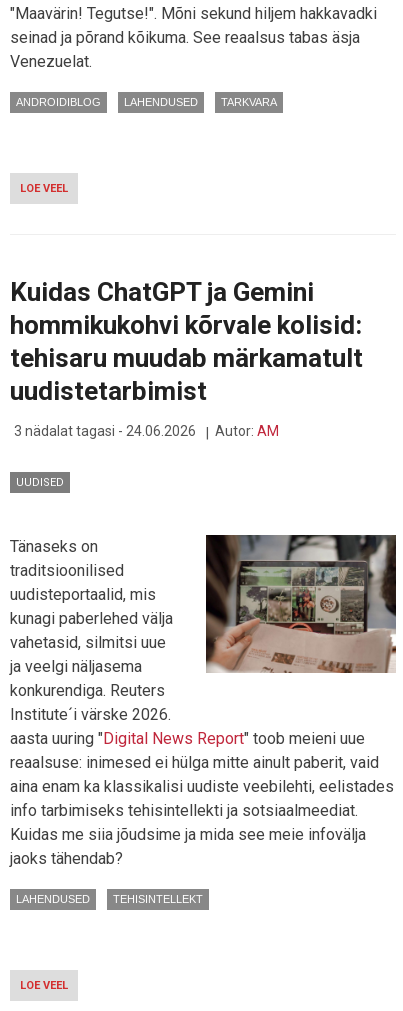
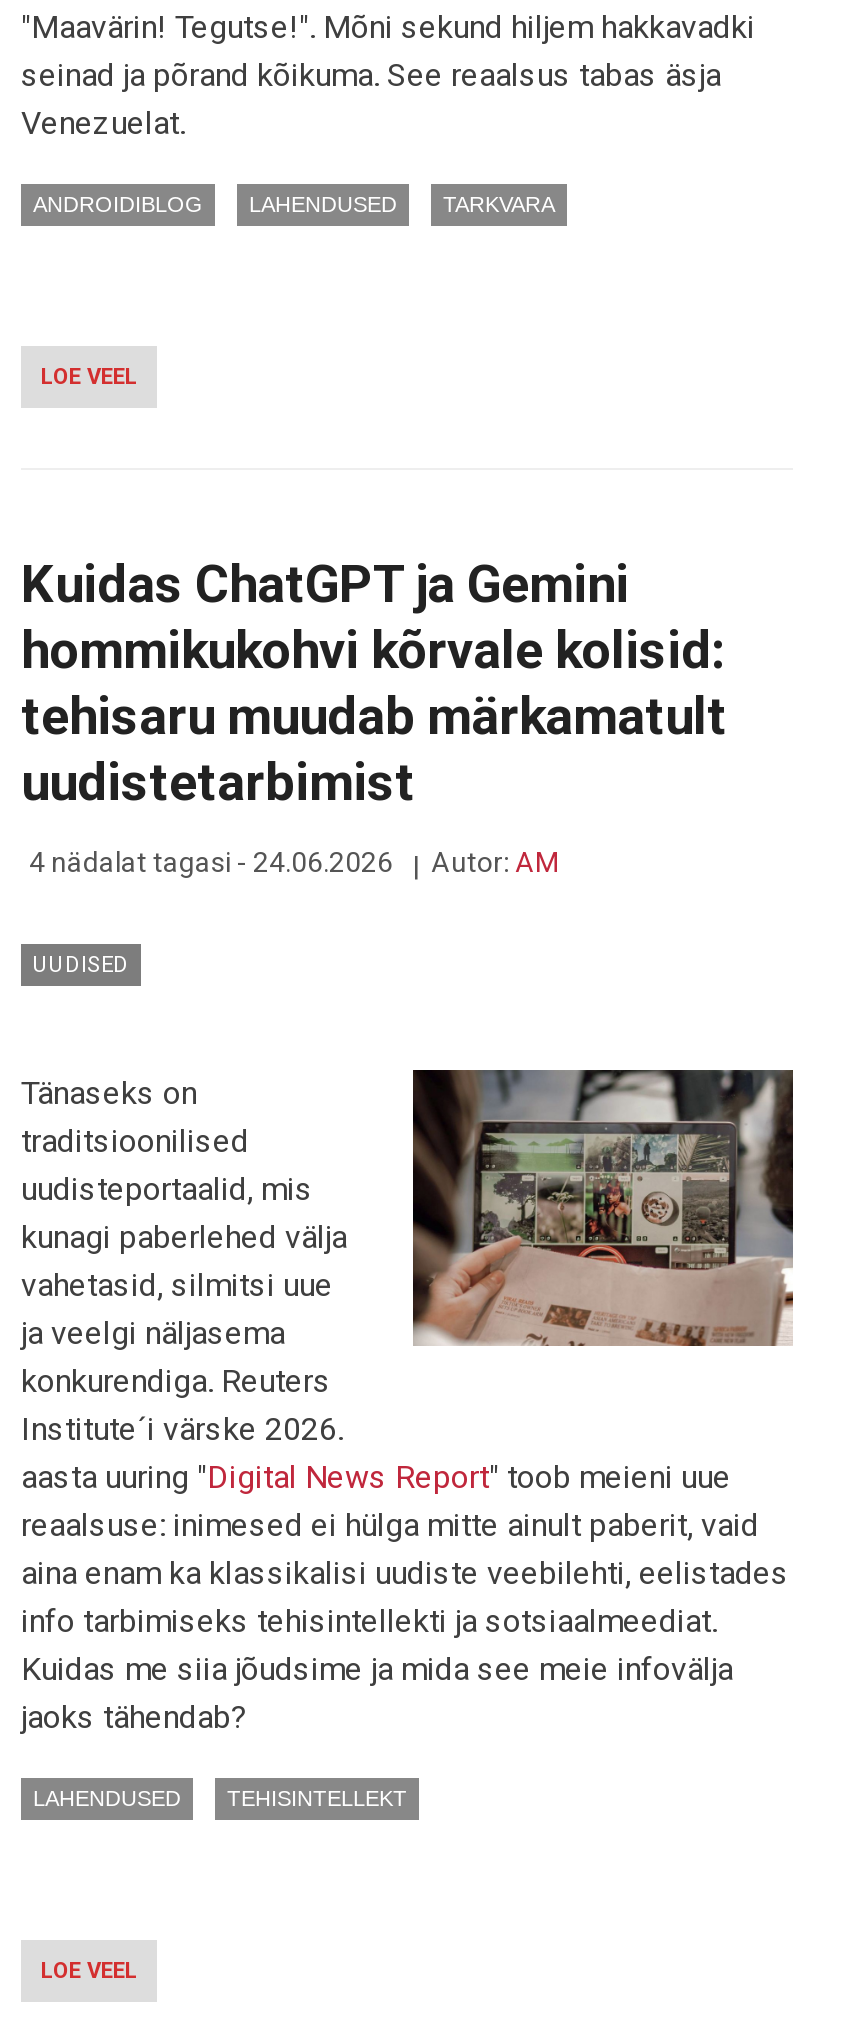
- 3 nädalat tagasi - 24.06.2026
+ 4 nädalat tagasi - 24.06.2026
